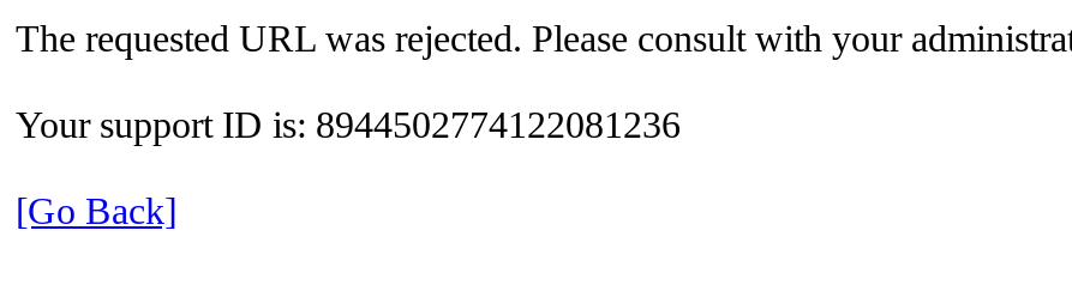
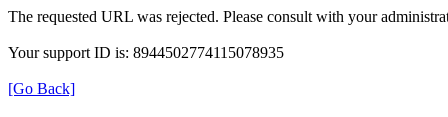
- Your support ID is: 8944502774122081236
+ Your support ID is: 8944502774115078935
